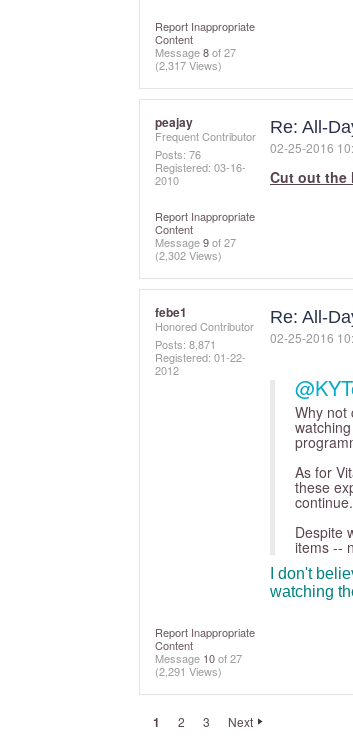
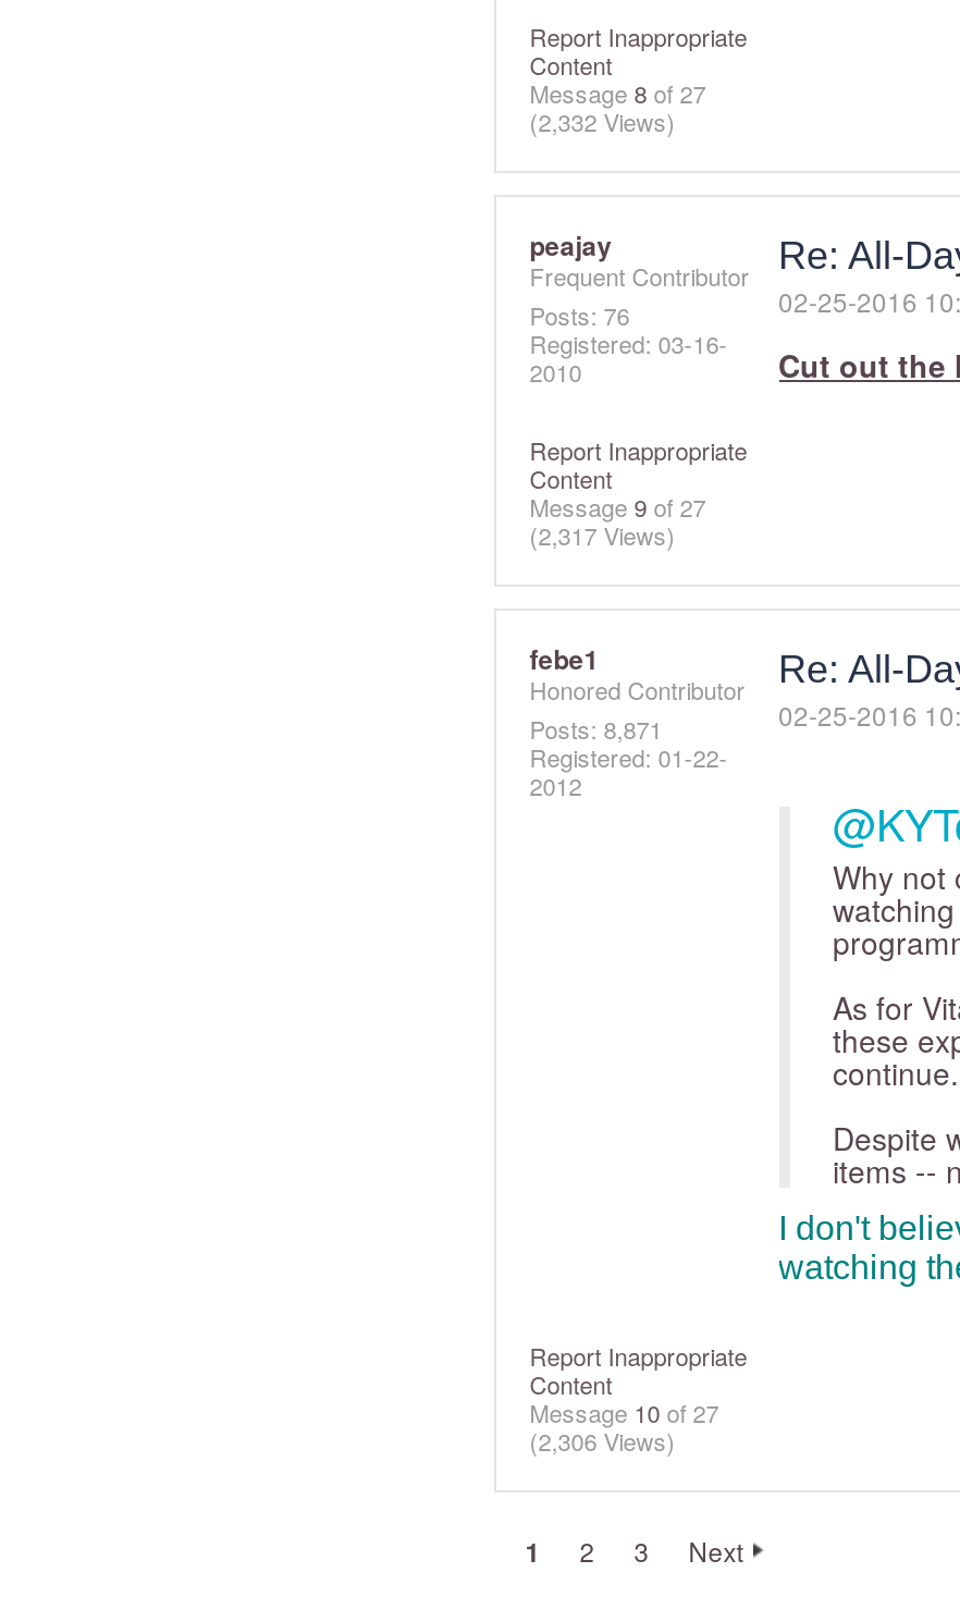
- (2,317 Views)
+ (2,332 Views)

- (2,302 Views)
+ (2,317 Views)

- (2,291 Views)
+ (2,306 Views)
